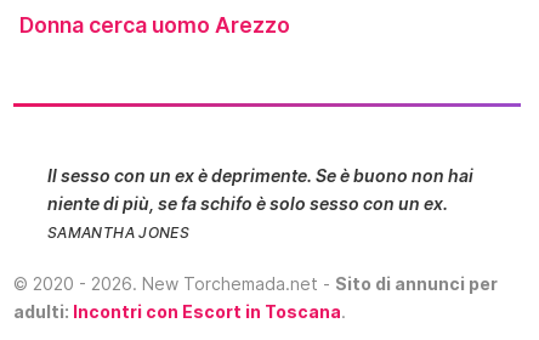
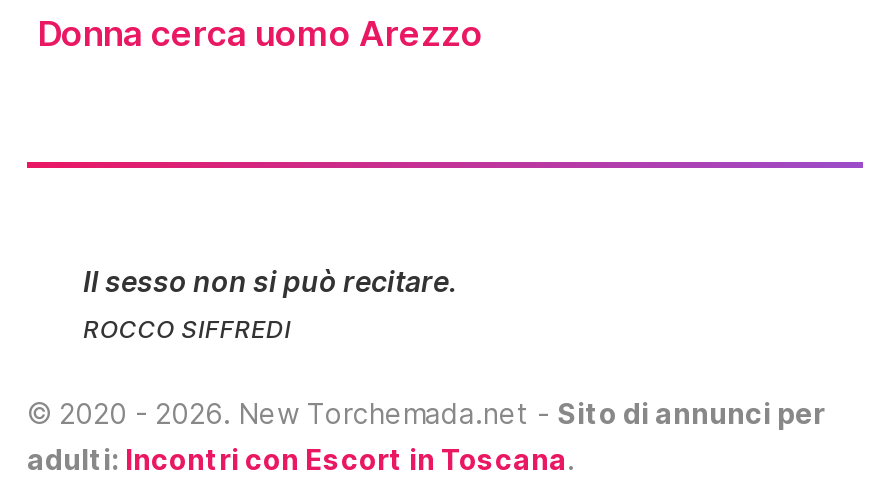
- Il sesso con un ex è deprimente. Se è buono non hai
- niente di più, se fa schifo è solo sesso con un ex.
+ Il sesso non si può recitare.

- SAMANTHA JONES
+ ROCCO SIFFREDI
